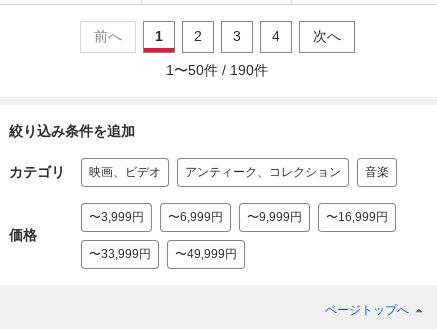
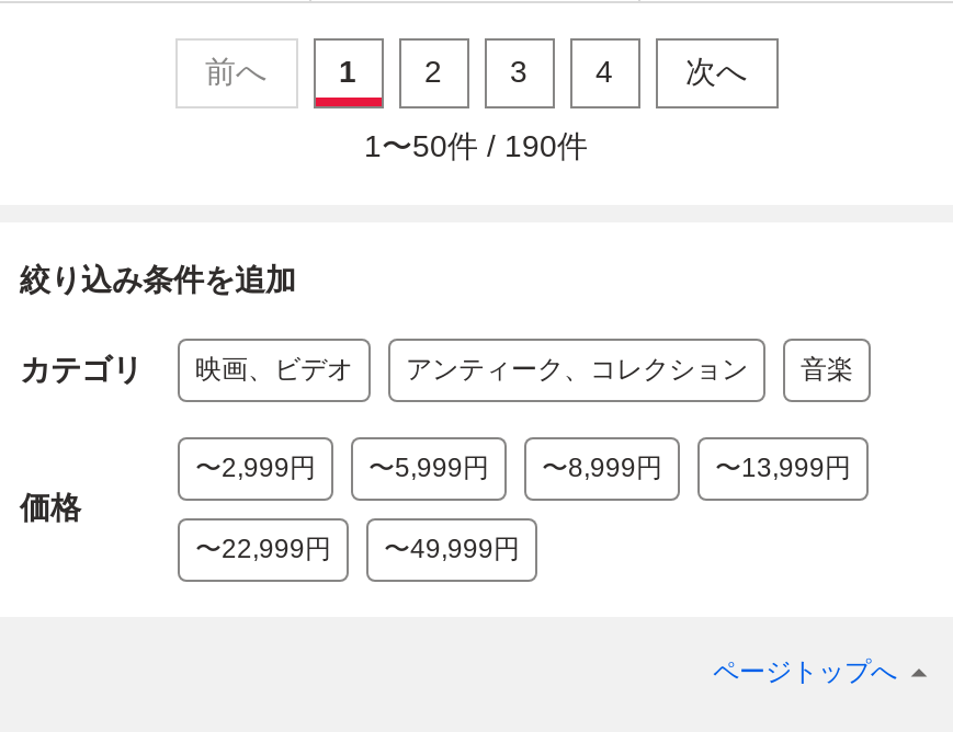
- 〜3,999円
+ 〜2,999円

- 〜6,999円
+ 〜5,999円

- 〜9,999円
+ 〜8,999円

- 〜16,999円
+ 〜13,999円

- 〜33,999円 〜49,999円
+ 〜22,999円 〜49,999円
